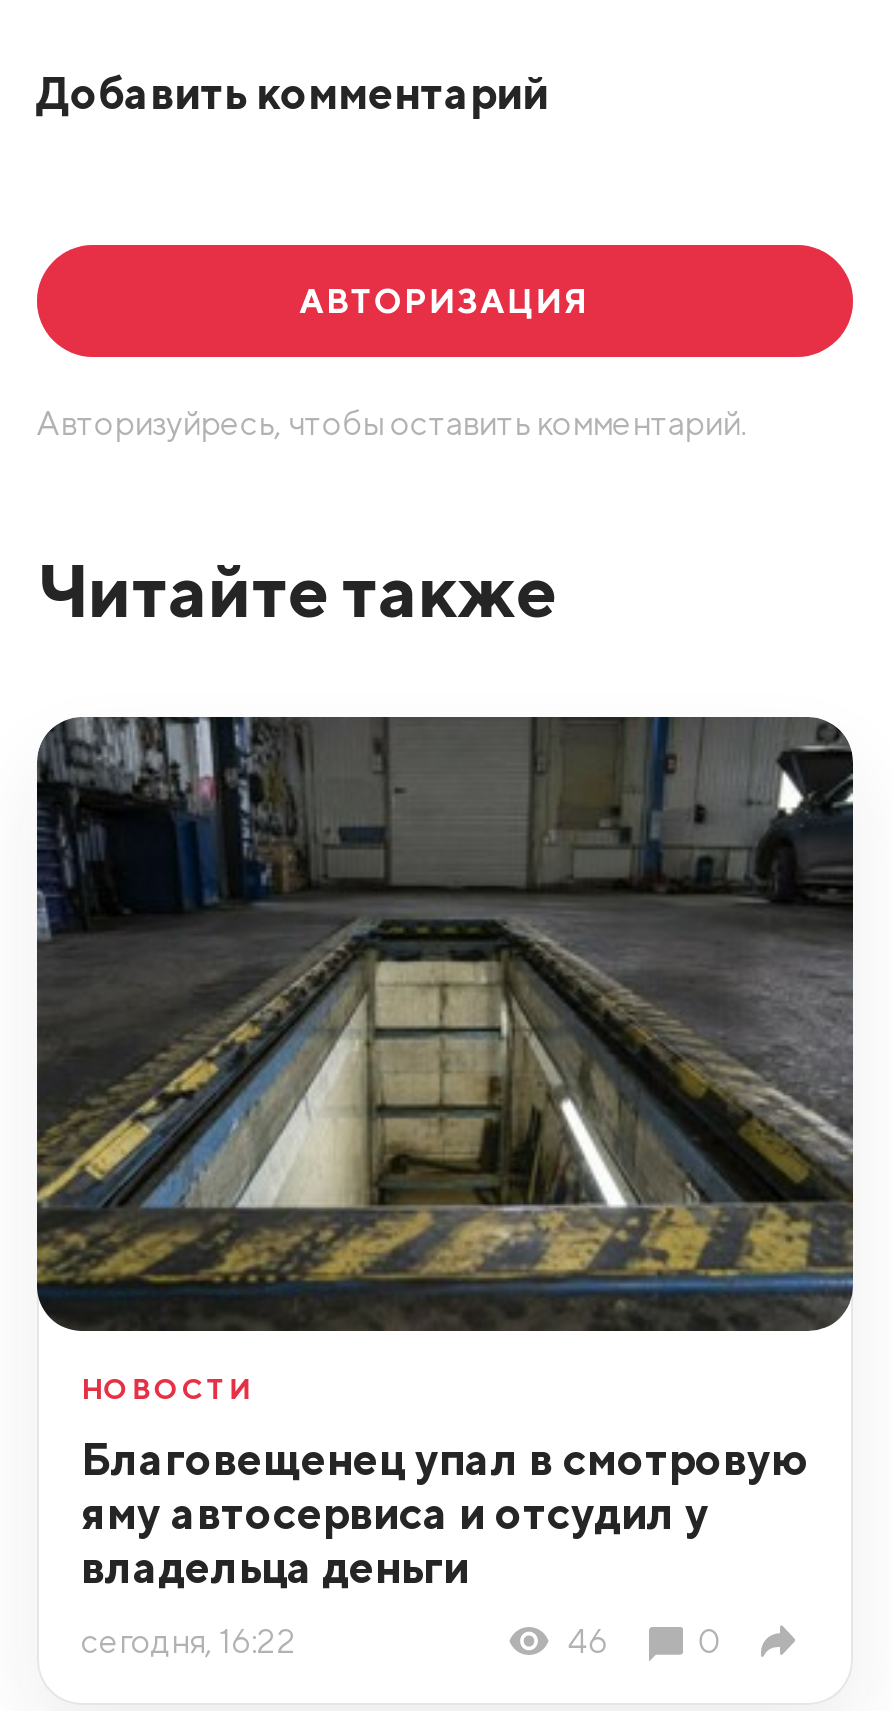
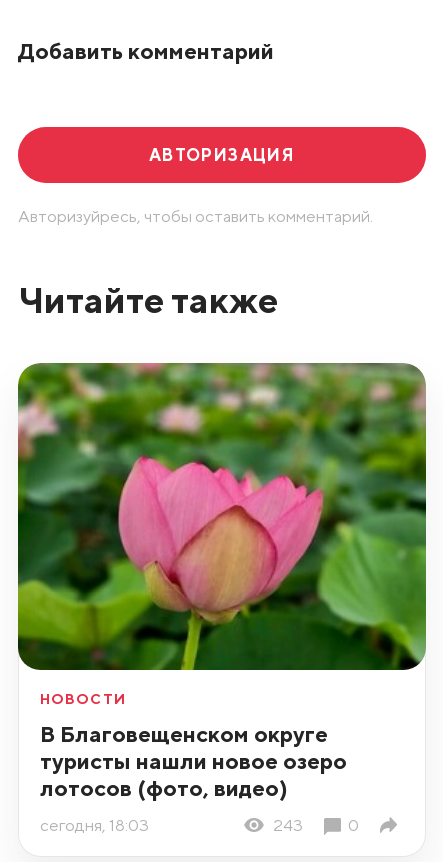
- [image]
+ [image]

- Благовещенец упал в смотровую
- яму автосервиса и отсудил у
- владельца деньги
+ В Благовещенском округе
+ туристы нашли новое озеро
+ лотосов (фото, видео)

- сегодня, 16:22
- 46
+ сегодня, 18:03
+ 243
